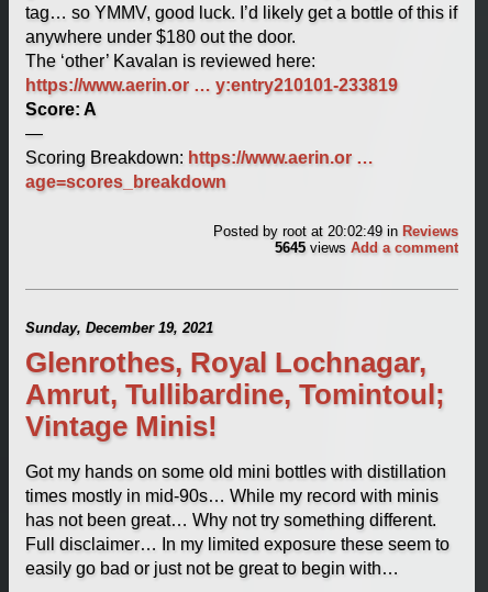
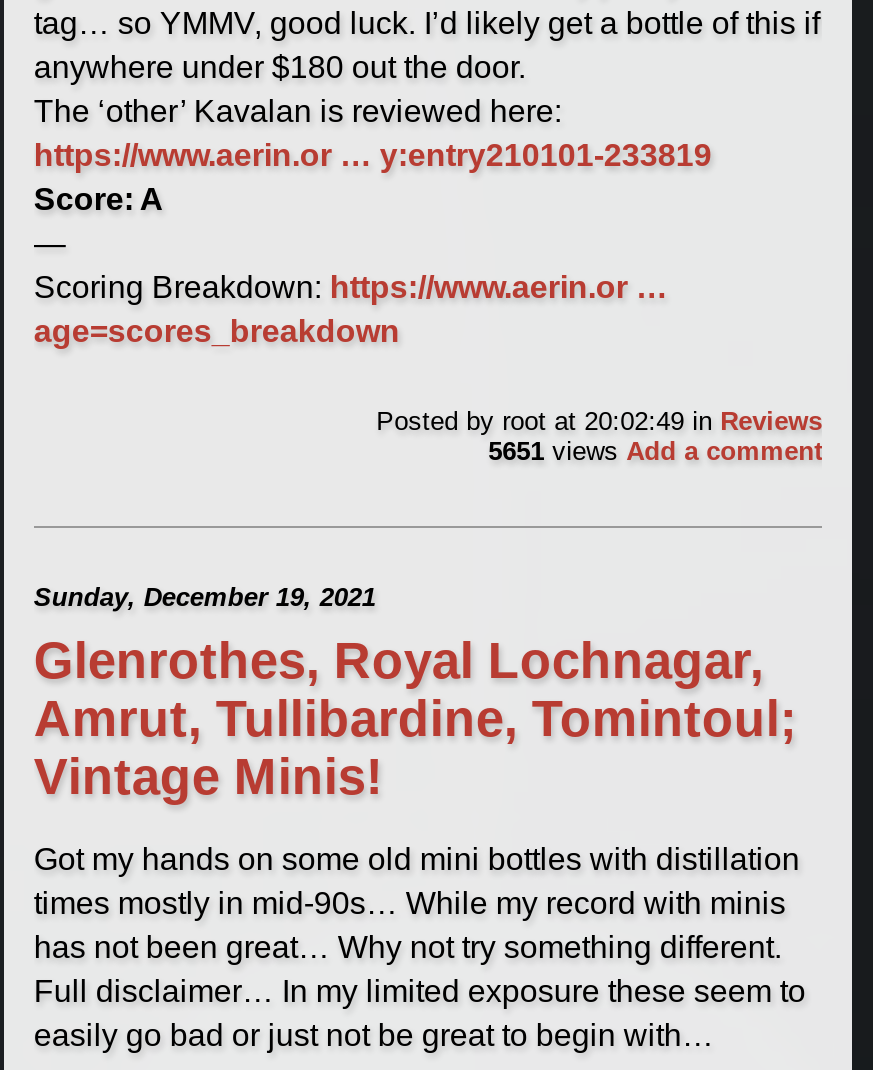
- 5645 views Add a comment
+ 5651 views Add a comment
